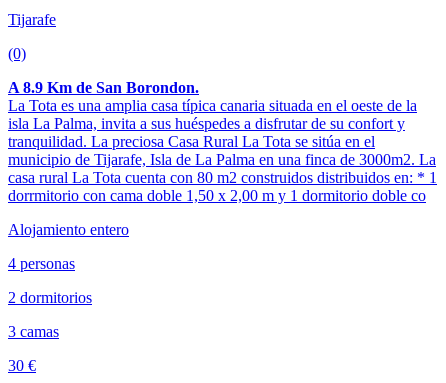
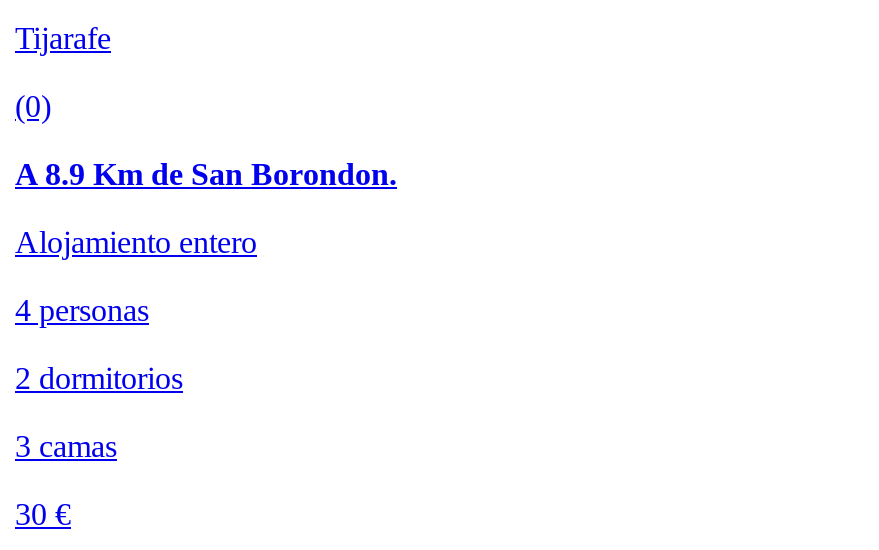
- La Tota es una amplia casa típica canaria situada en el oeste de la
- isla La Palma, invita a sus huéspedes a disfrutar de su confort y
- tranquilidad. La preciosa Casa Rural La Tota se sitúa en el
- municipio de Tijarafe, Isla de La Palma en una finca de 3000m2. La
- casa rural La Tota cuenta con 80 m2 construidos distribuidos en: * 1
- dorrmitorio con cama doble 1,50 x 2,00 m y 1 dormitorio doble co
